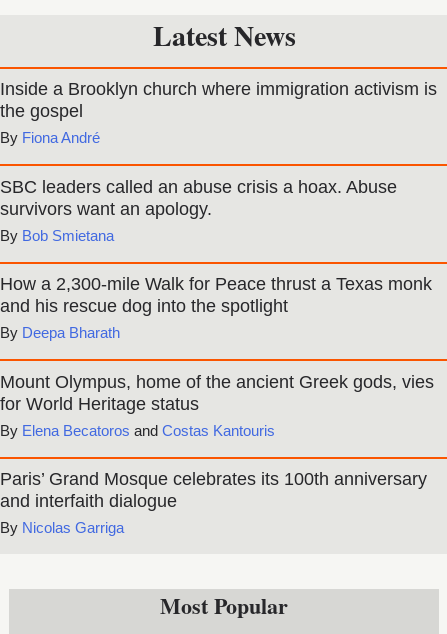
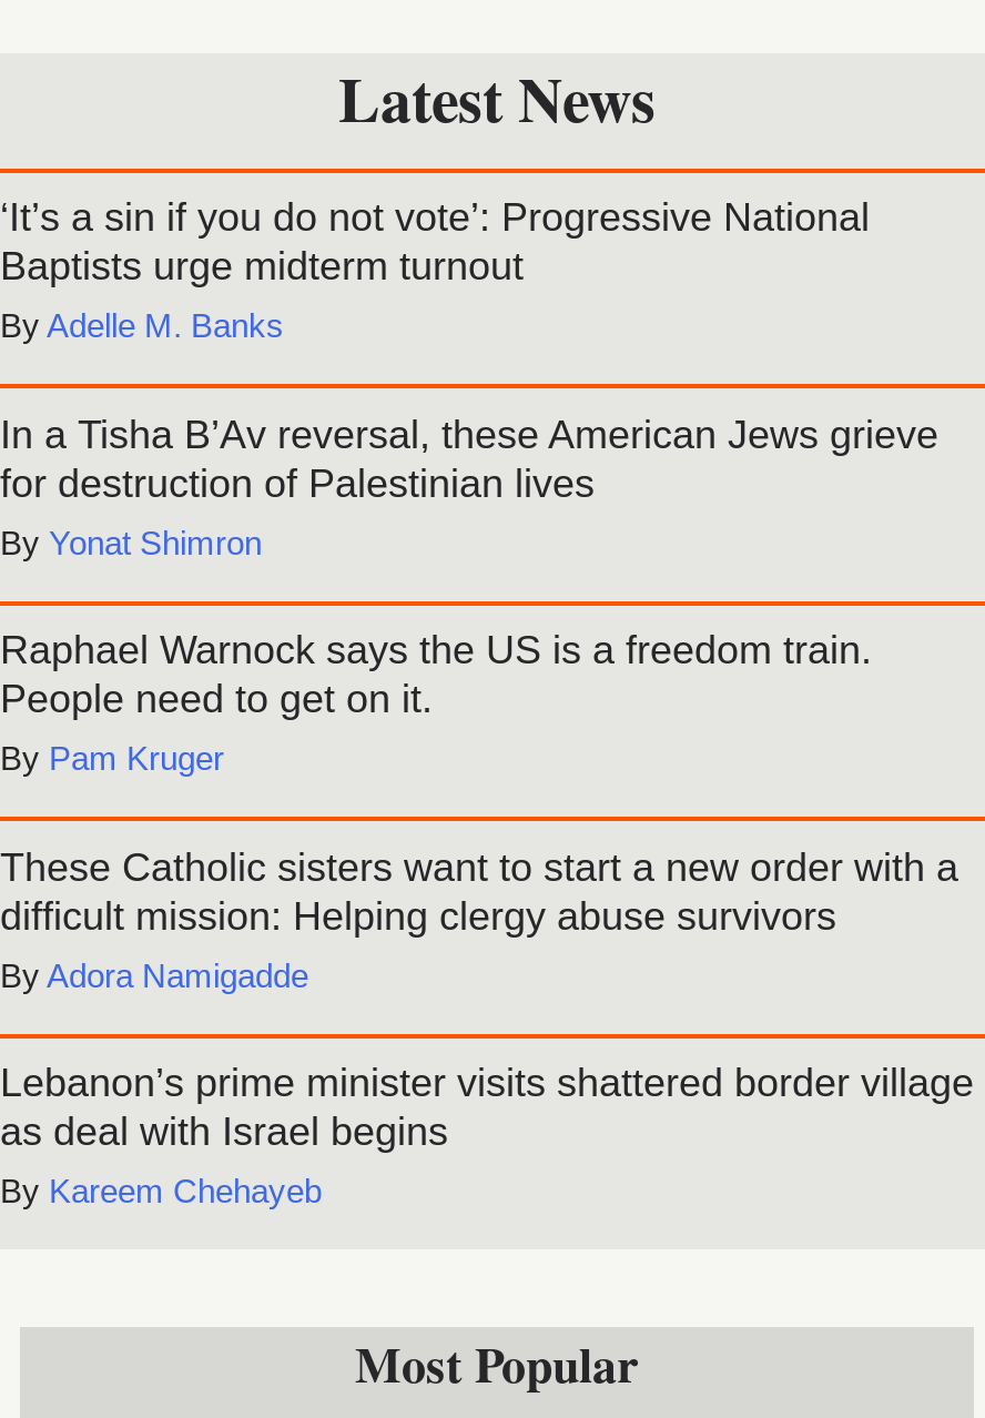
- Inside a Brooklyn church where immigration activism is
- the gospel
- Fiona André
+ ‘It’s a sin if you do not vote’: Progressive National
+ Baptists urge midterm turnout
+ Adelle M. Banks

- SBC leaders called an abuse crisis a hoax. Abuse
- survivors want an apology.
- Bob Smietana
+ In a Tisha B’Av reversal, these American Jews grieve
+ for destruction of Palestinian lives
+ Yonat Shimron

- How a 2,300-mile Walk for Peace thrust a Texas monk
- and his rescue dog into the spotlight
- Deepa Bharath
+ Raphael Warnock says the US is a freedom train.
+ People need to get on it.
+ Pam Kruger

- Mount Olympus, home of the ancient Greek gods, vies
- for World Heritage status
- Elena Becatoros and Costas Kantouris
+ These Catholic sisters want to start a new order with a
+ difficult mission: Helping clergy abuse survivors
+ Adora Namigadde

- Paris’ Grand Mosque celebrates its 100th anniversary
- and interfaith dialogue
- Nicolas Garriga
+ Lebanon’s prime minister visits shattered border village
+ as deal with Israel begins
+ Kareem Chehayeb
